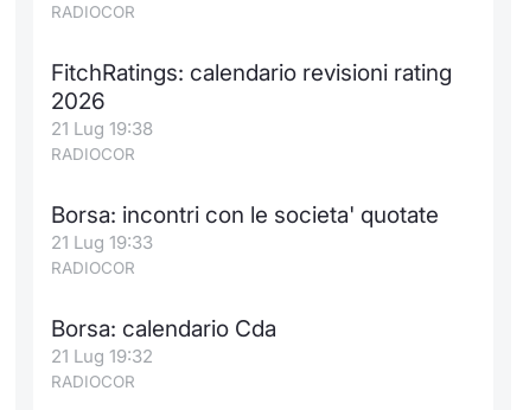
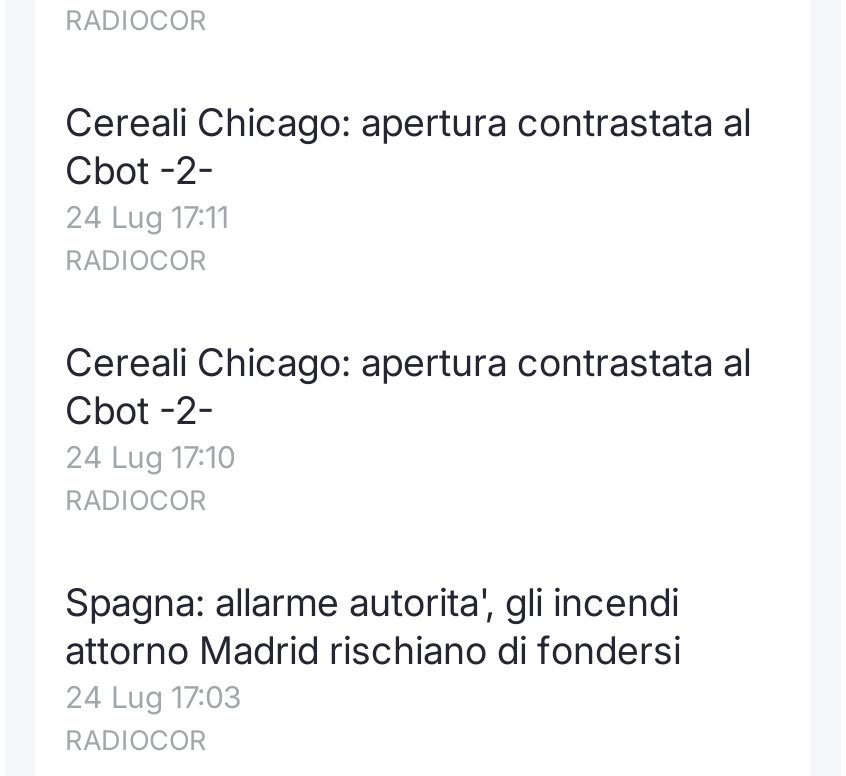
- FitchRatings: calendario revisioni rating
- 2026
- 21 Lug 19:38
+ Cereali Chicago: apertura contrastata al
+ Cbot -2-
+ 24 Lug 17:11

- Borsa: incontri con le societa' quotate
- 21 Lug 19:33
+ Cereali Chicago: apertura contrastata al
+ Cbot -2-
+ 24 Lug 17:10

- Borsa: calendario Cda
- 21 Lug 19:32
+ Spagna: allarme autorita', gli incendi
+ attorno Madrid rischiano di fondersi
+ 24 Lug 17:03
